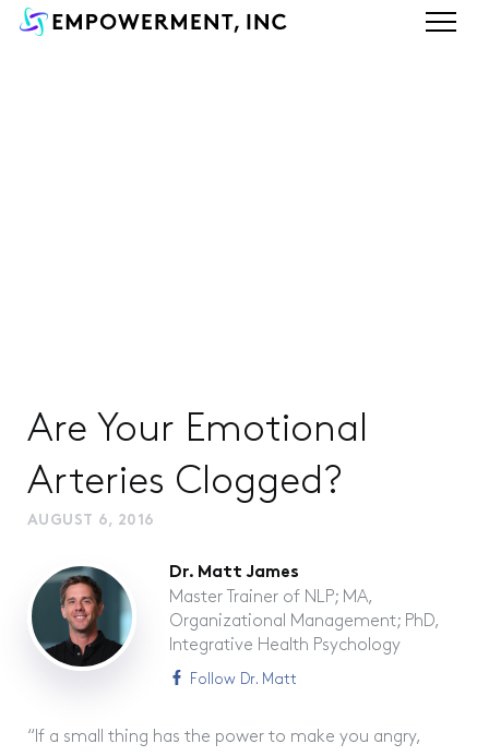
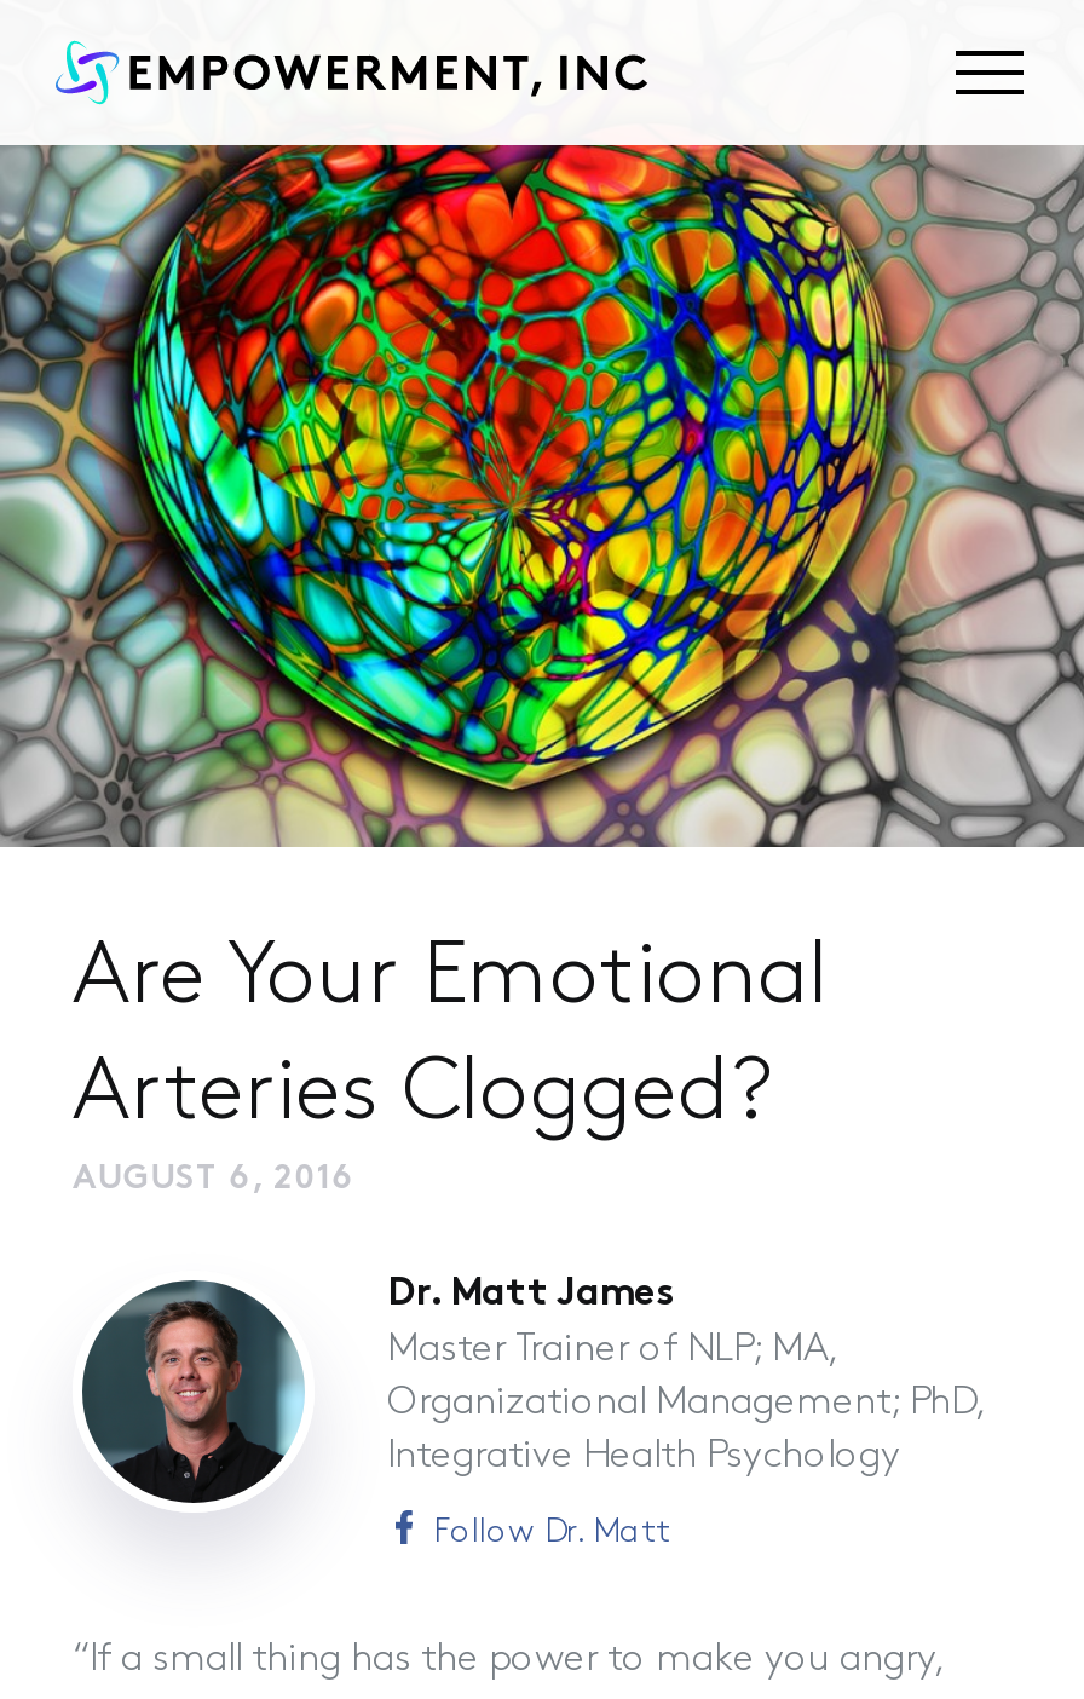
+ [image]
